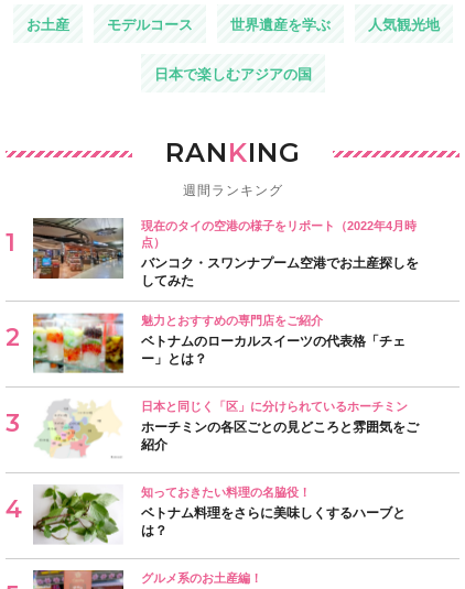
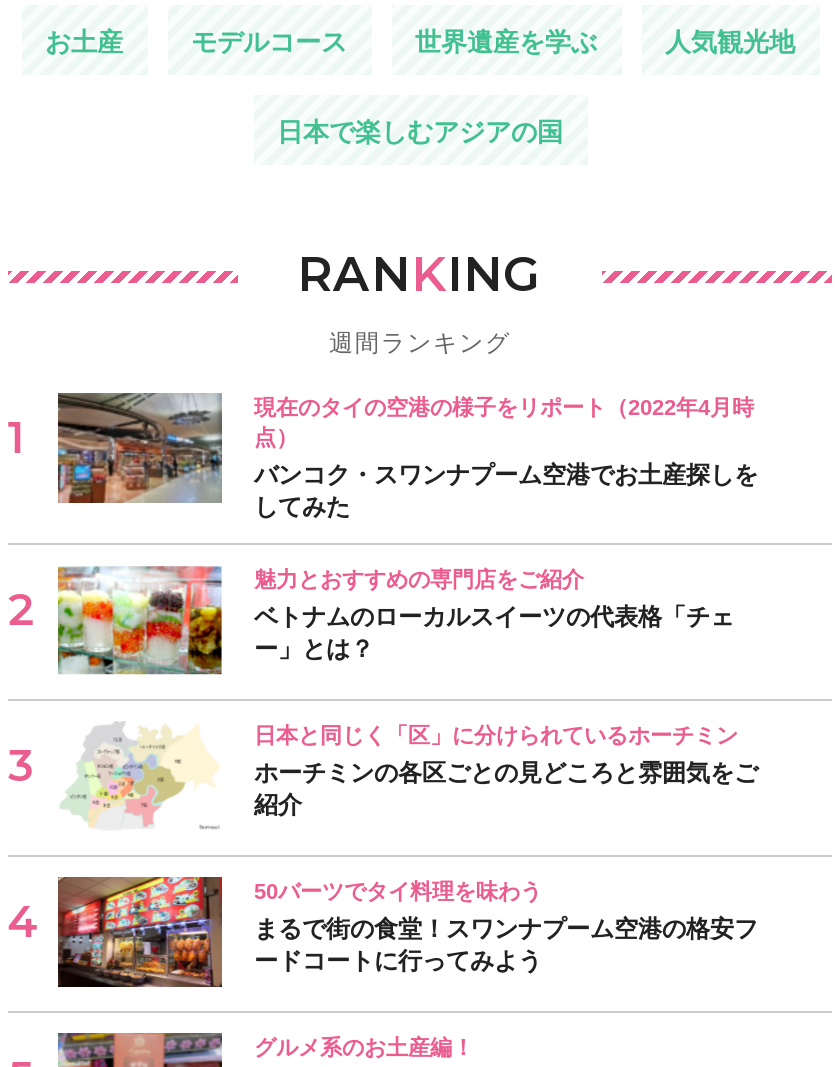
- [image]
- 知っておきたい料理の名脇役！
- ベトナム料理をさらに美味しくするハーブと
- は？
+ [image]
+ 50バーツでタイ料理を味わう
+ まるで街の食堂！スワンナプーム空港の格安フ
+ ードコートに行ってみよう
